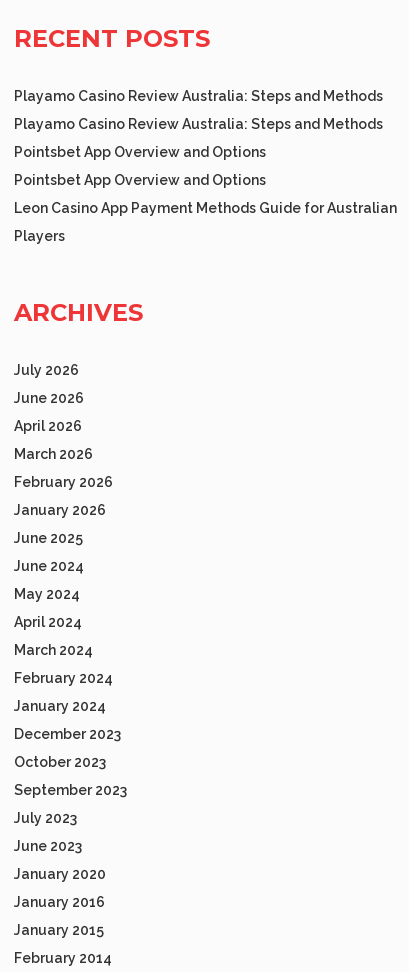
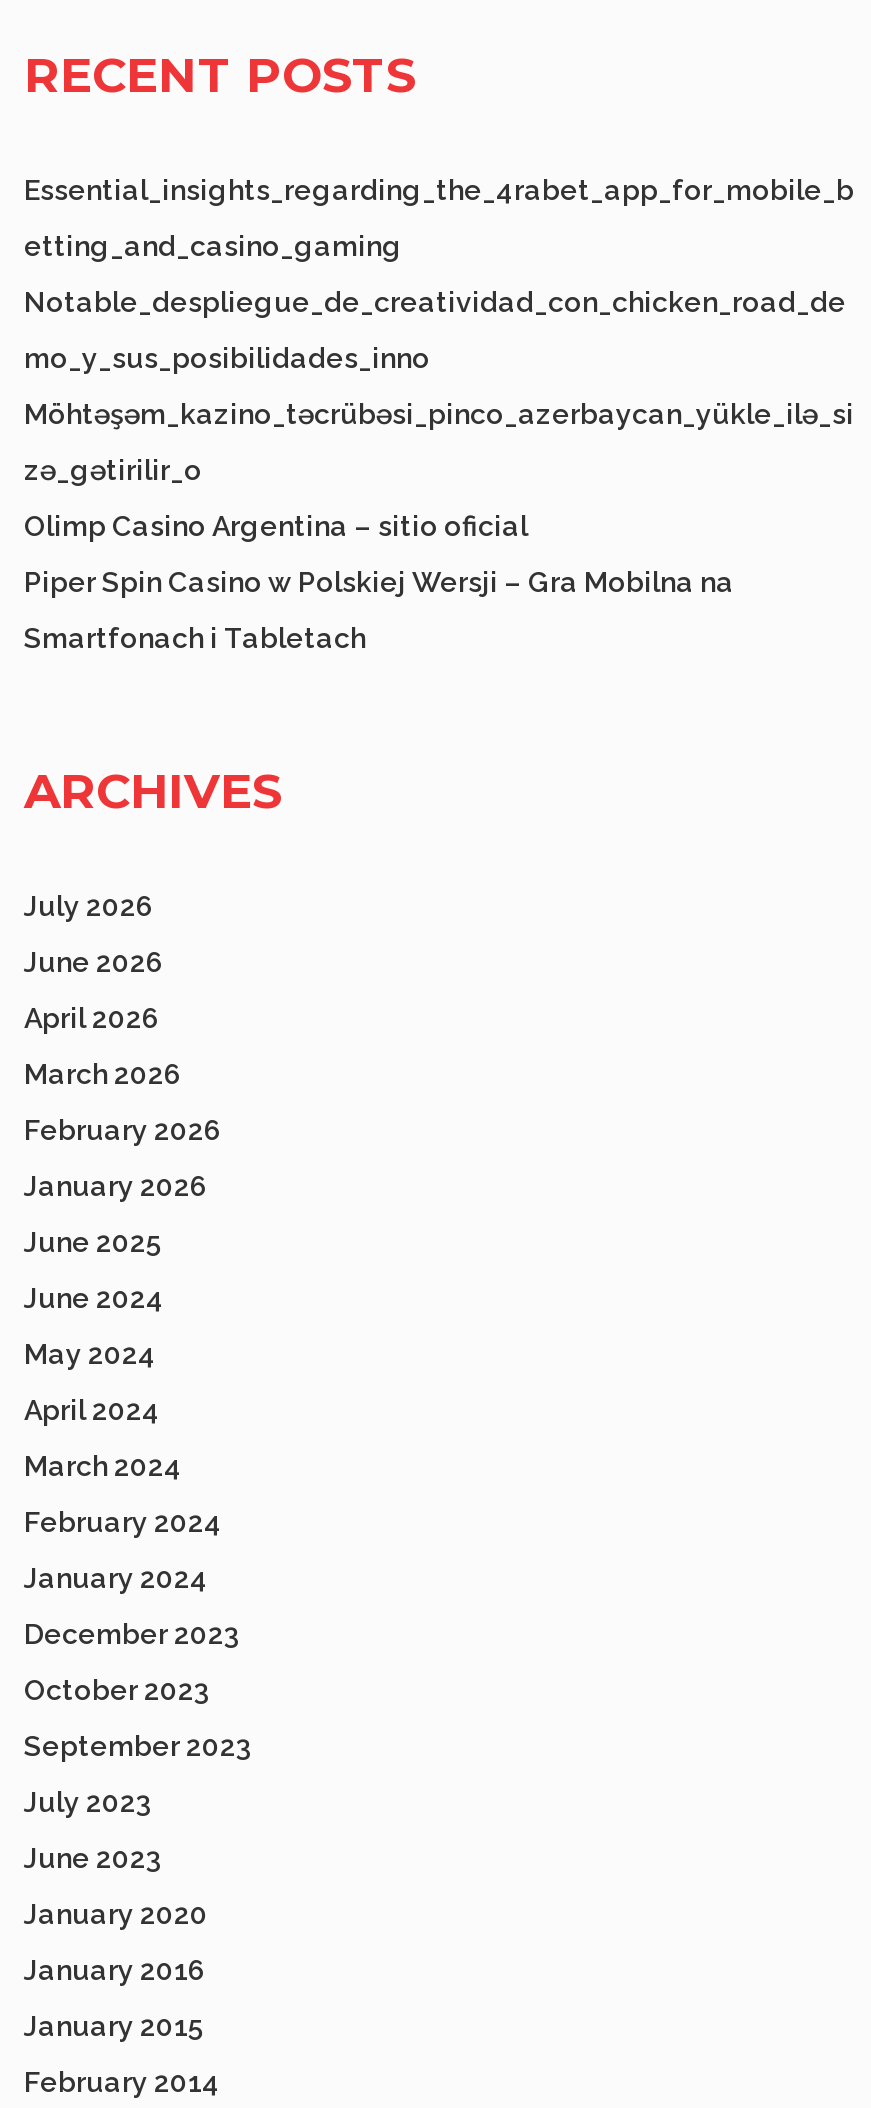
- Playamo Casino Review Australia: Steps and Methods
- Playamo Casino Review Australia: Steps and Methods
- Pointsbet App Overview and Options
- Pointsbet App Overview and Options
- Leon Casino App Payment Methods Guide for Australian
- Players
+ Essential_insights_regarding_the_4rabet_app_for_mobile_b
+ etting_and_casino_gaming
+ Notable_despliegue_de_creatividad_con_chicken_road_de
+ mo_y_sus_posibilidades_inno
+ Möhtəşəm_kazino_təcrübəsi_pinco_azerbaycan_yükle_ilə_si
+ zə_gətirilir_o
+ Olimp Casino Argentina – sitio oficial
+ Piper Spin Casino w Polskiej Wersji – Gra Mobilna na
+ Smartfonach i Tabletach
